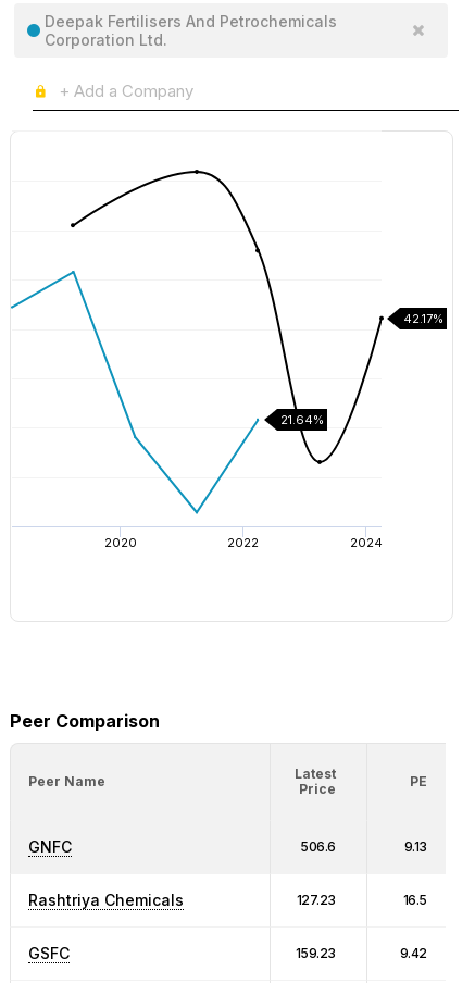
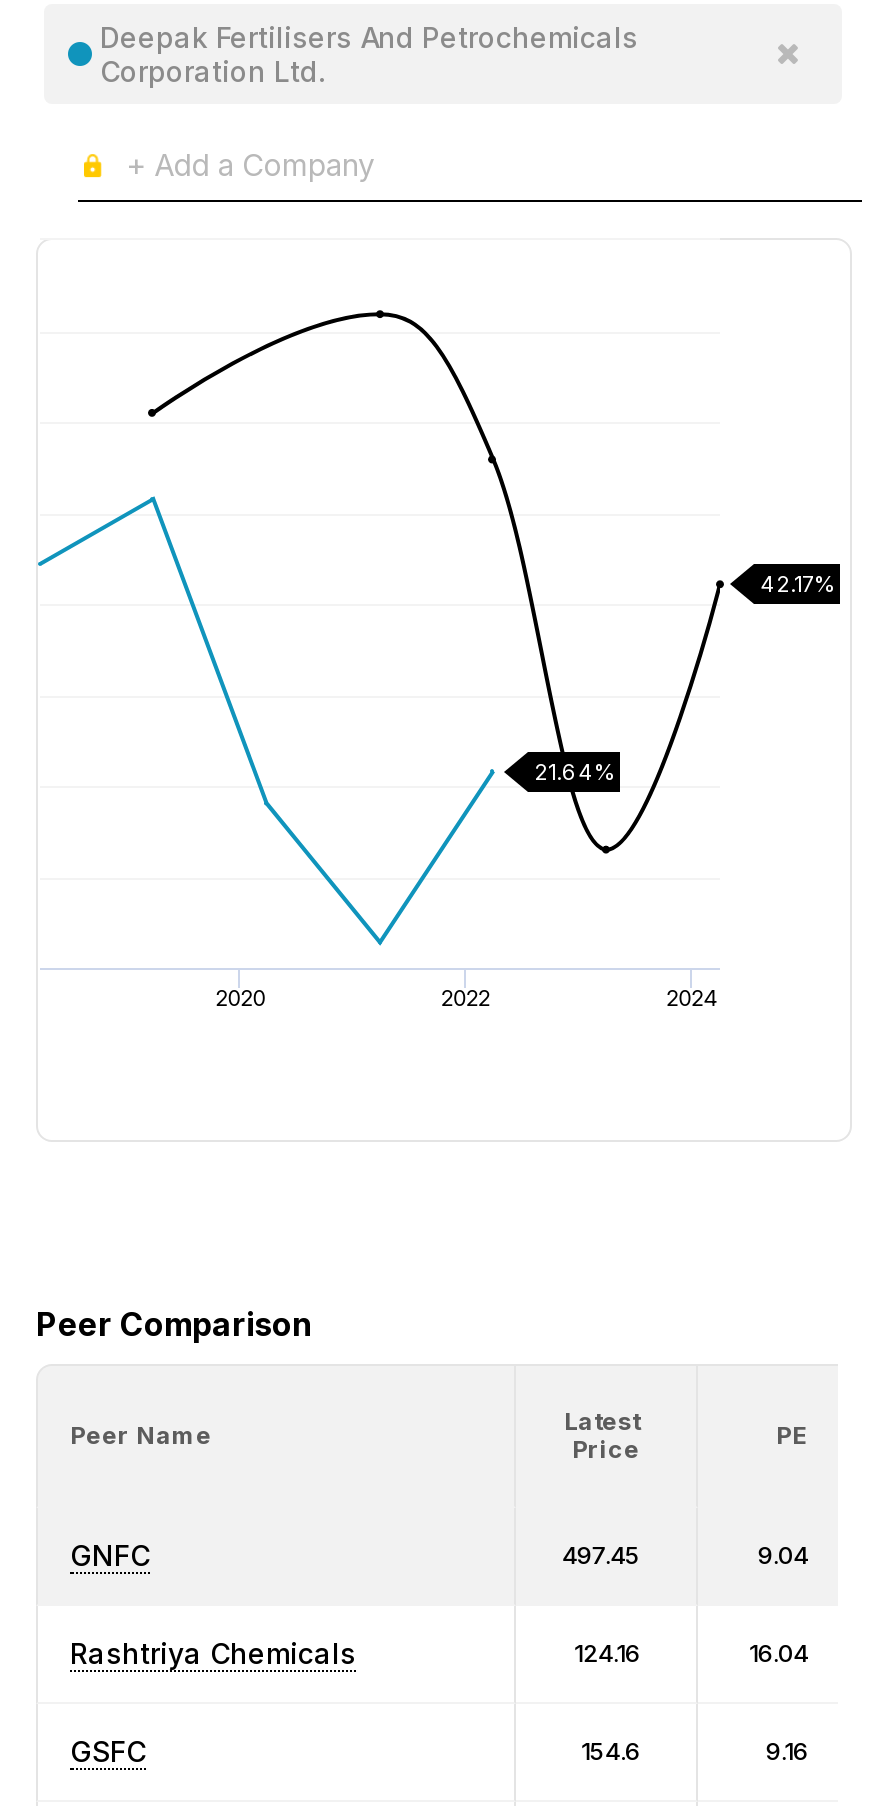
- 506.6
+ 497.45

- 9.13
+ 9.04

- 127.23
+ 124.16

- 16.5
+ 16.04

- 159.23
+ 154.6

- 9.42
+ 9.16
